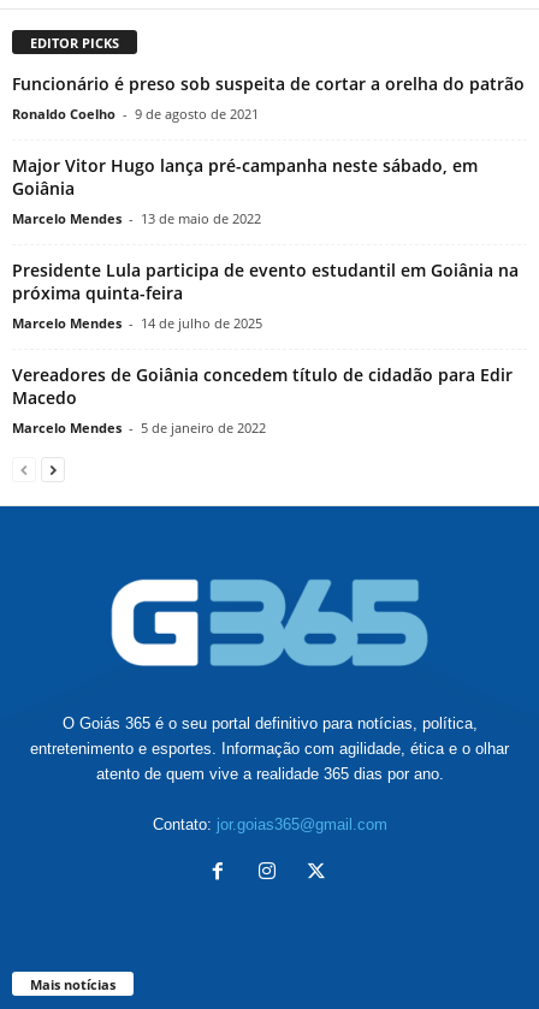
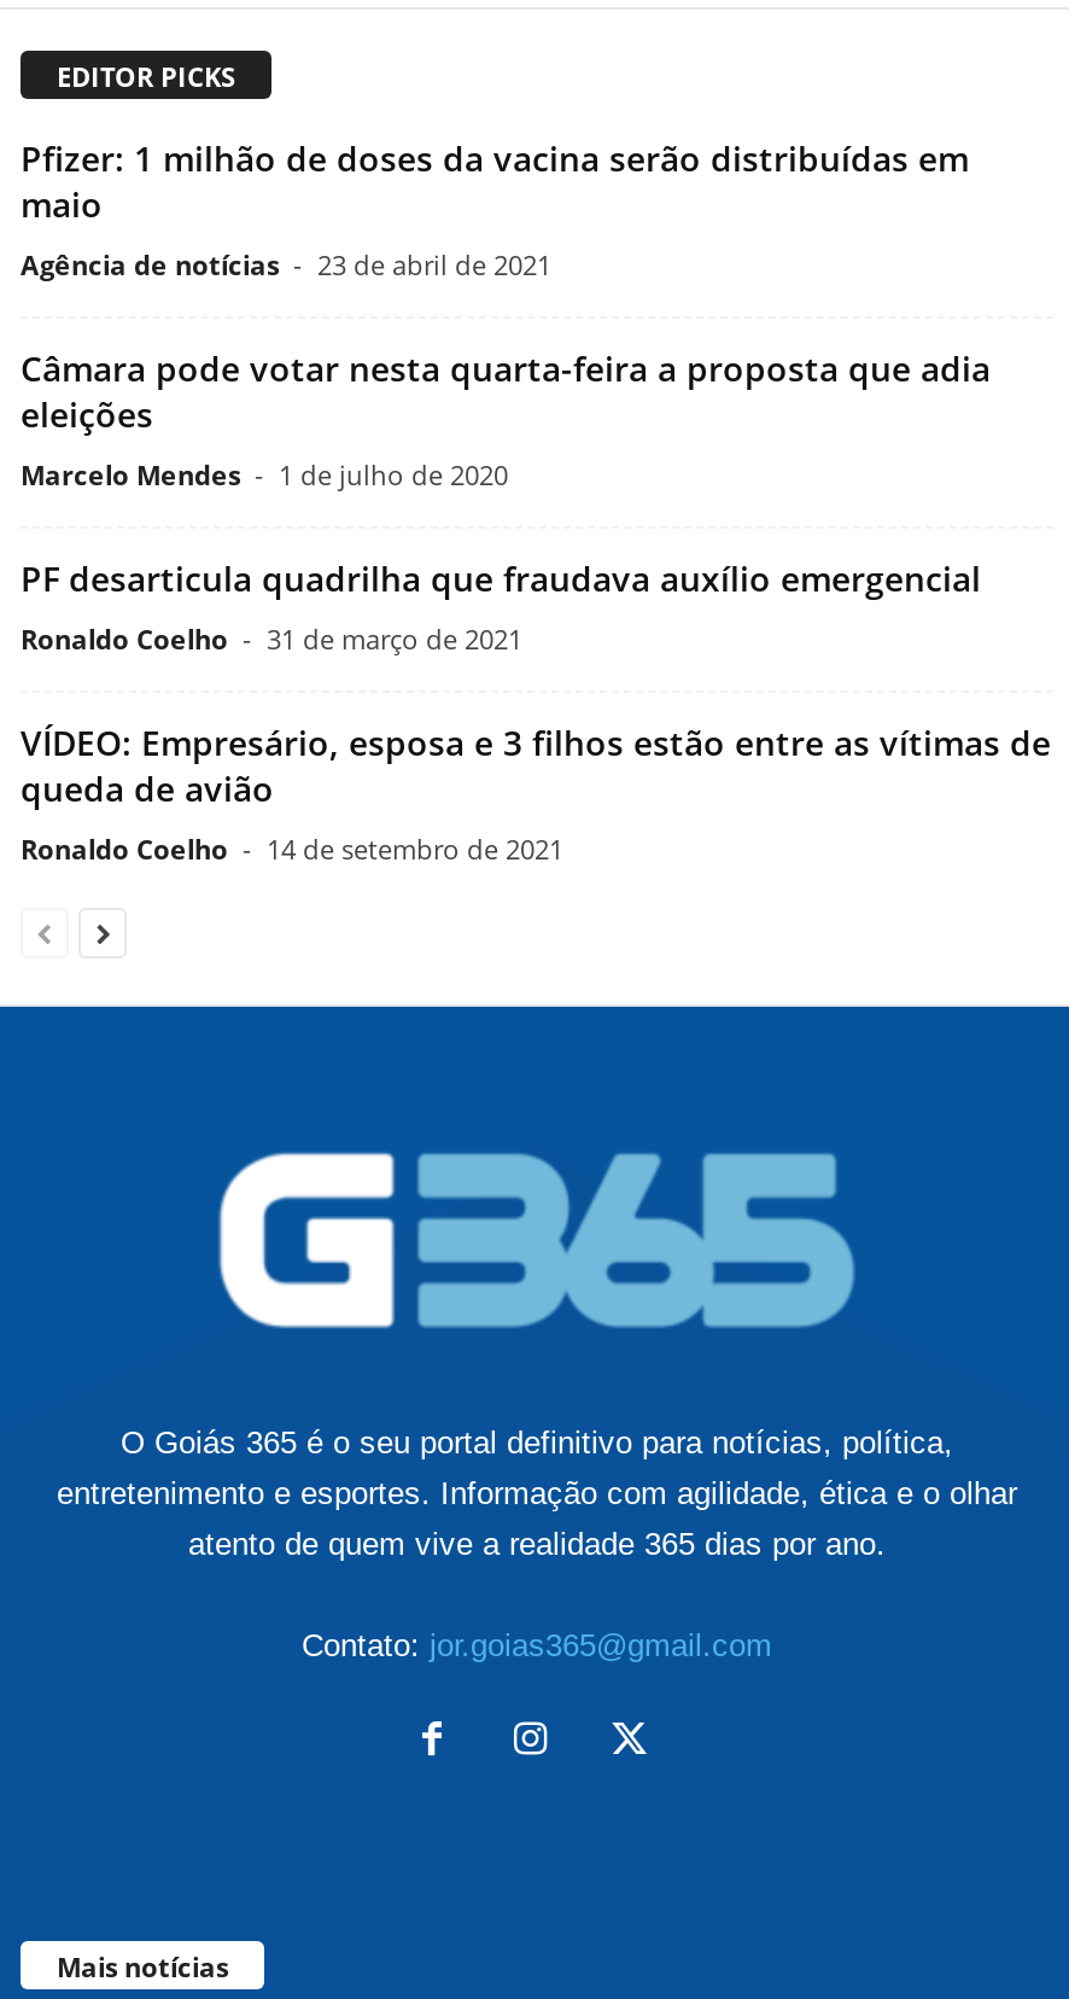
- Funcionário é preso sob suspeita de cortar a orelha do patrão
- Ronaldo Coelho - 9 de agosto de 2021
+ Pfizer: 1 milhão de doses da vacina serão distribuídas em
+ maio
+ Agência de notícias - 23 de abril de 2021

- Major Vitor Hugo lança pré-campanha neste sábado, em
- Goiânia
- Marcelo Mendes - 13 de maio de 2022
+ Câmara pode votar nesta quarta-feira a proposta que adia
+ eleições
+ Marcelo Mendes - 1 de julho de 2020

- Presidente Lula participa de evento estudantil em Goiânia na
- próxima quinta-feira
- Marcelo Mendes - 14 de julho de 2025
+ PF desarticula quadrilha que fraudava auxílio emergencial
+ Ronaldo Coelho - 31 de março de 2021

- Vereadores de Goiânia concedem título de cidadão para Edir
- Macedo
- Marcelo Mendes - 5 de janeiro de 2022
+ VÍDEO: Empresário, esposa e 3 filhos estão entre as vítimas de
+ queda de avião
+ Ronaldo Coelho - 14 de setembro de 2021
